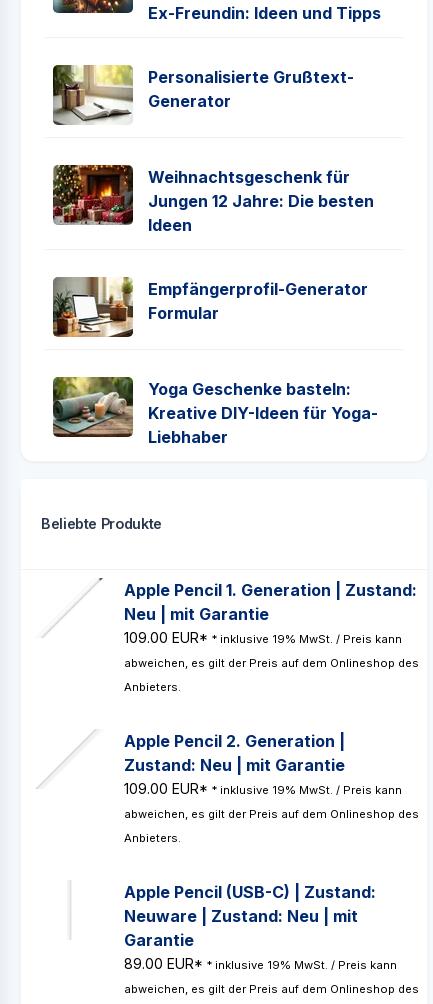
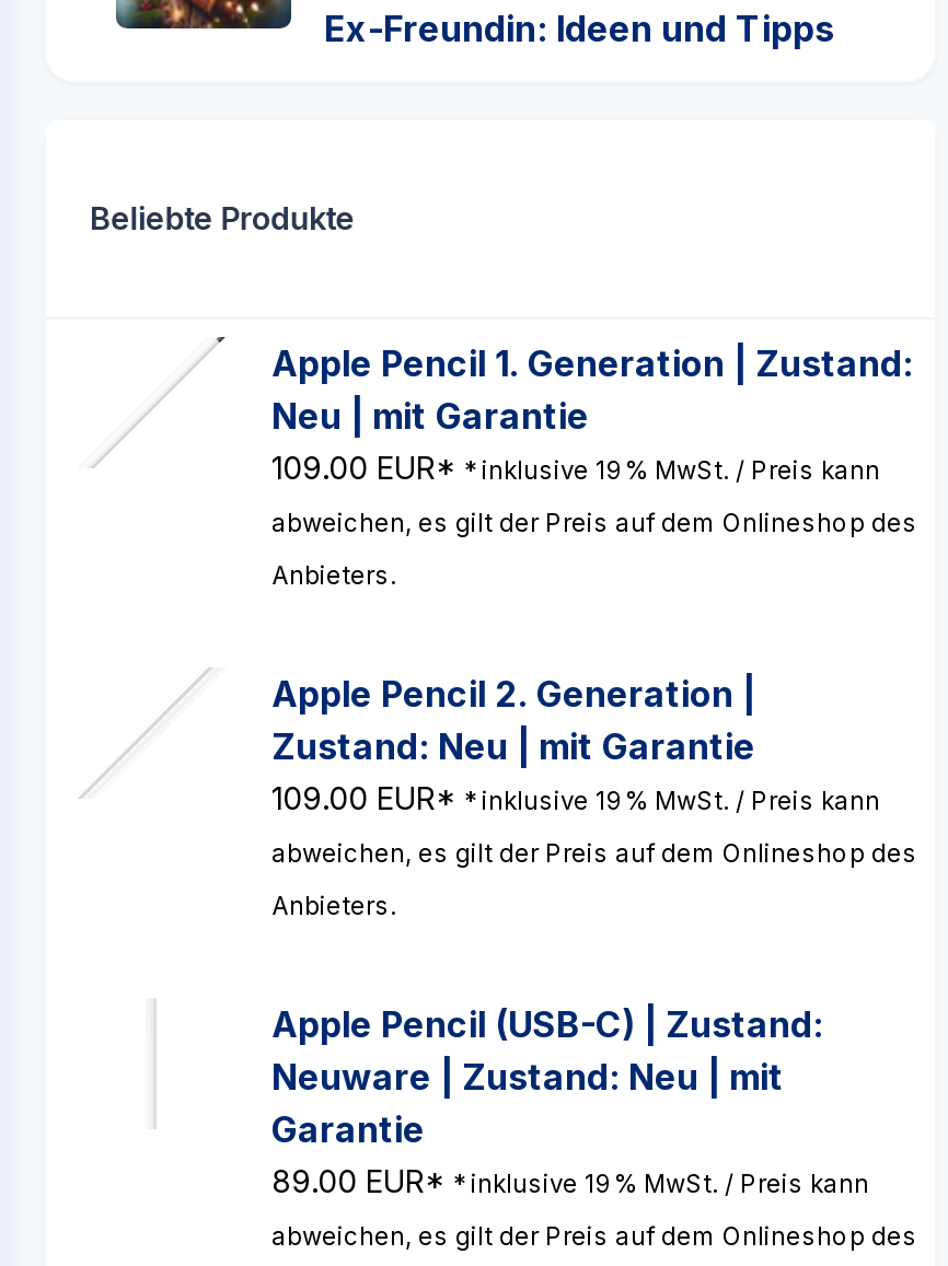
- [image]
- Personalisierte Grußtext-
- Generator

- [image]
- Weihnachtsgeschenk für
- Jungen 12 Jahre: Die besten
- Ideen
- Empfängerprofil-Generator
- Formular

- [image]

- [image]
- Yoga Geschenke basteln:
- Kreative DIY-Ideen für Yoga-
- Liebhaber
